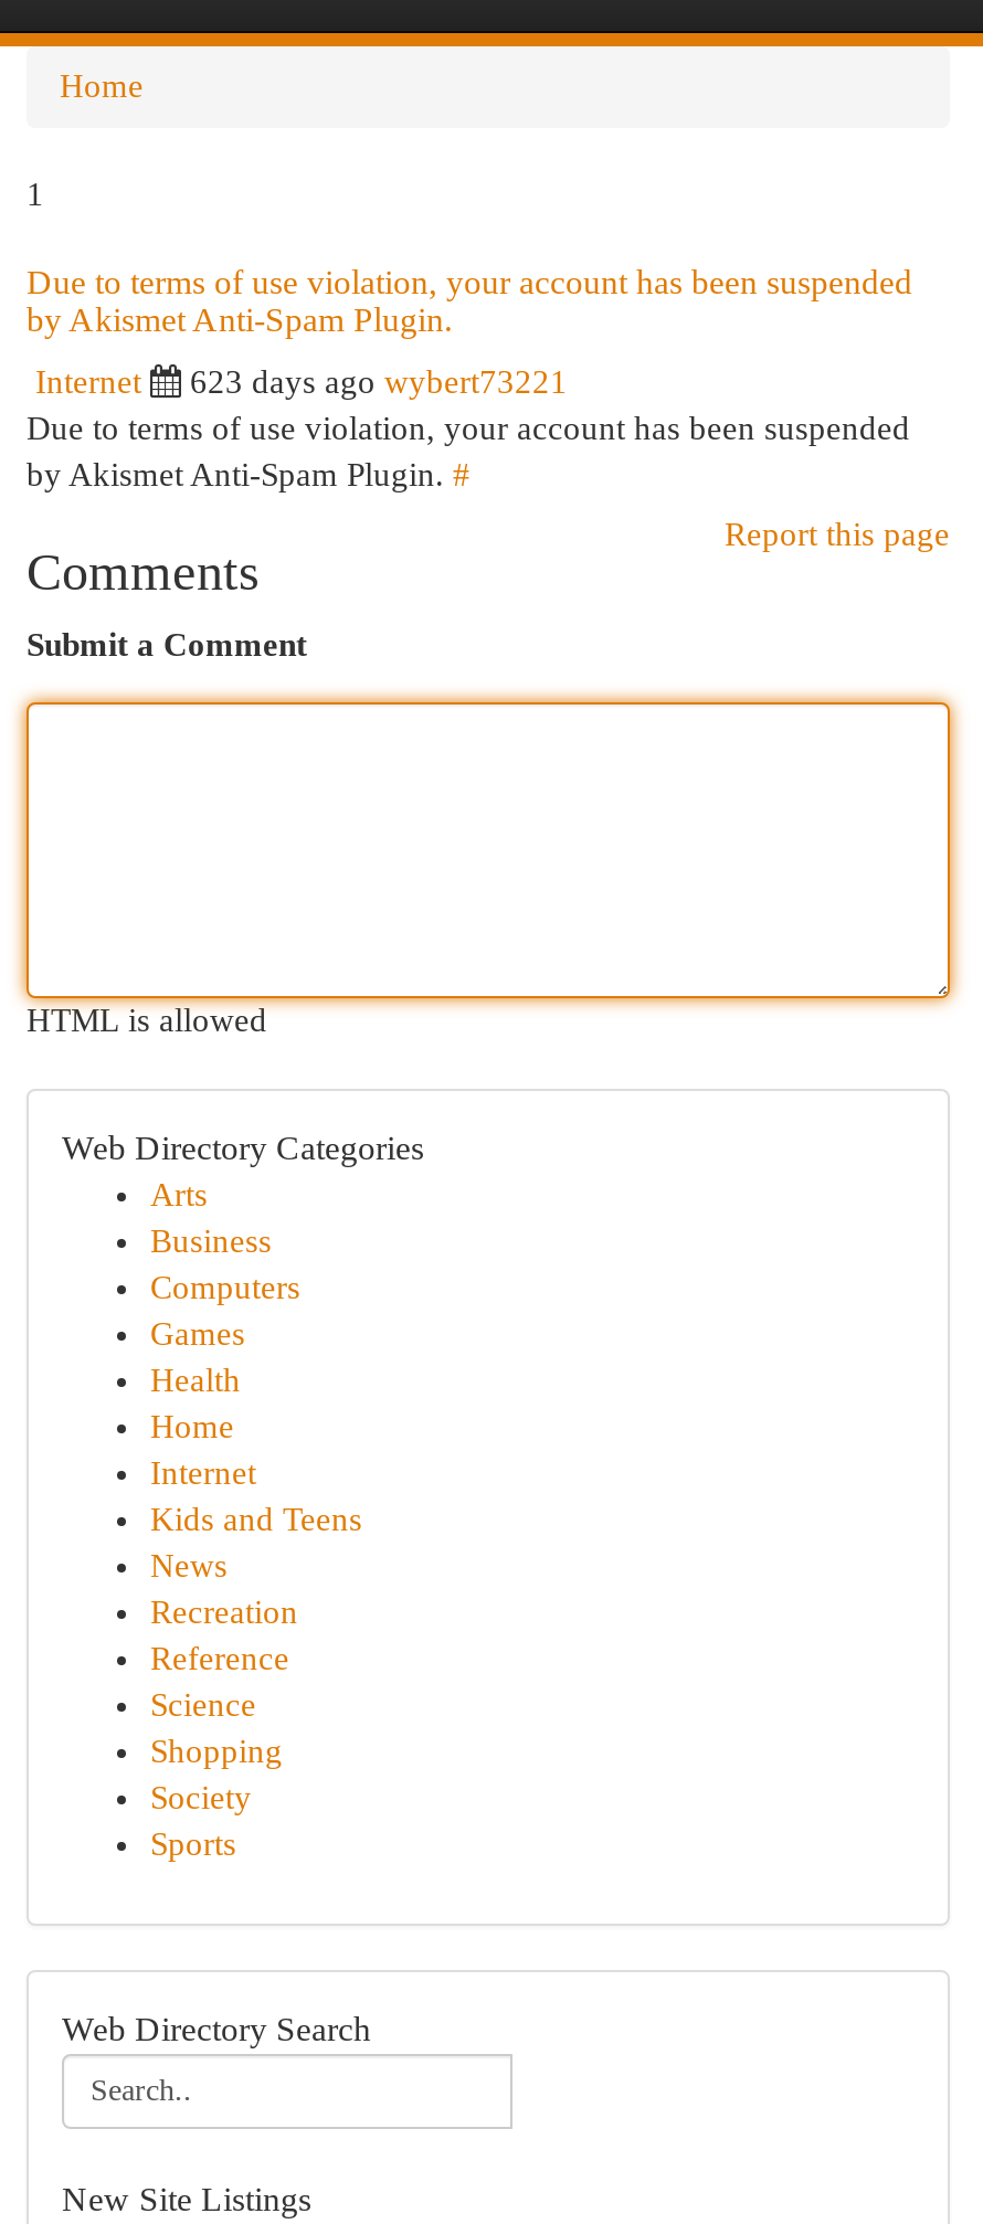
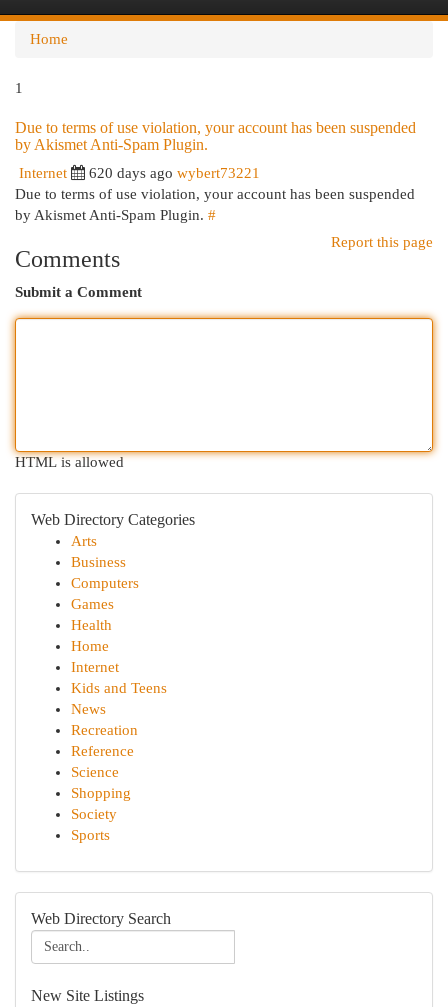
- 623 days ago wybert73221
+ 620 days ago wybert73221
